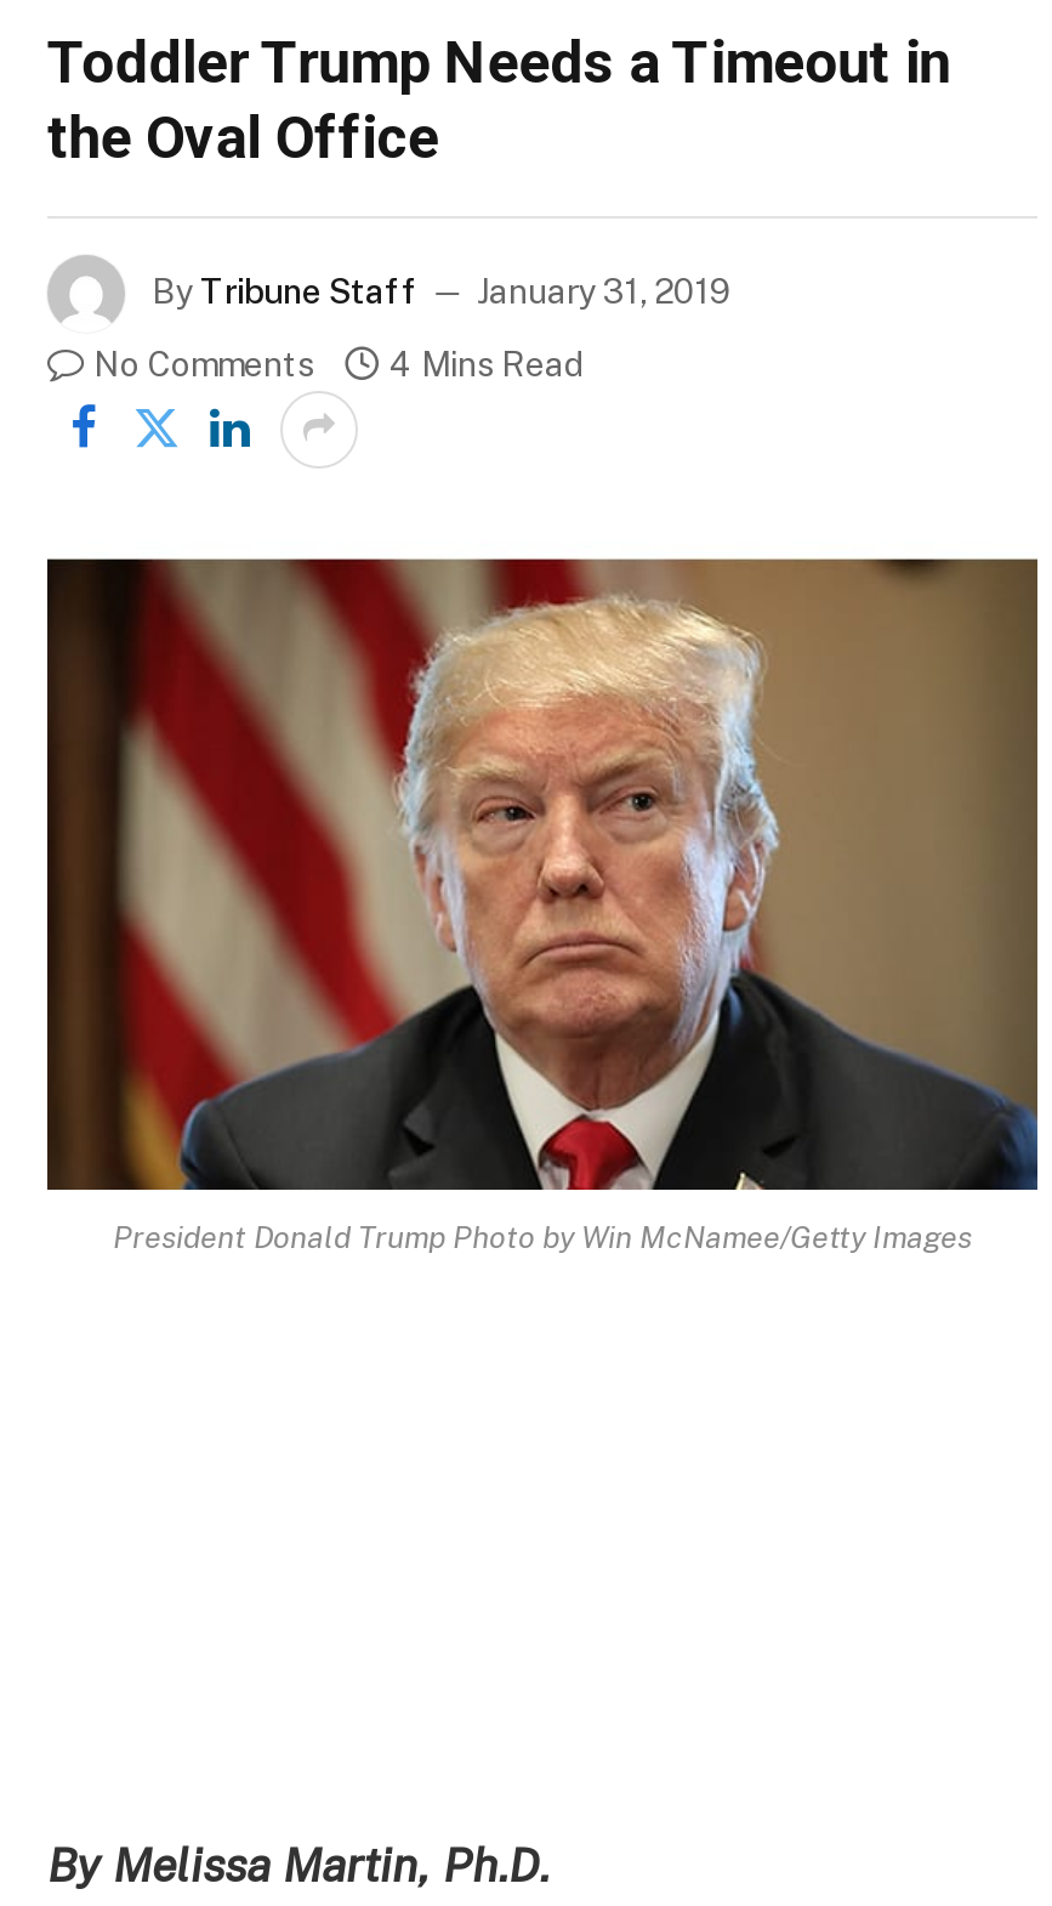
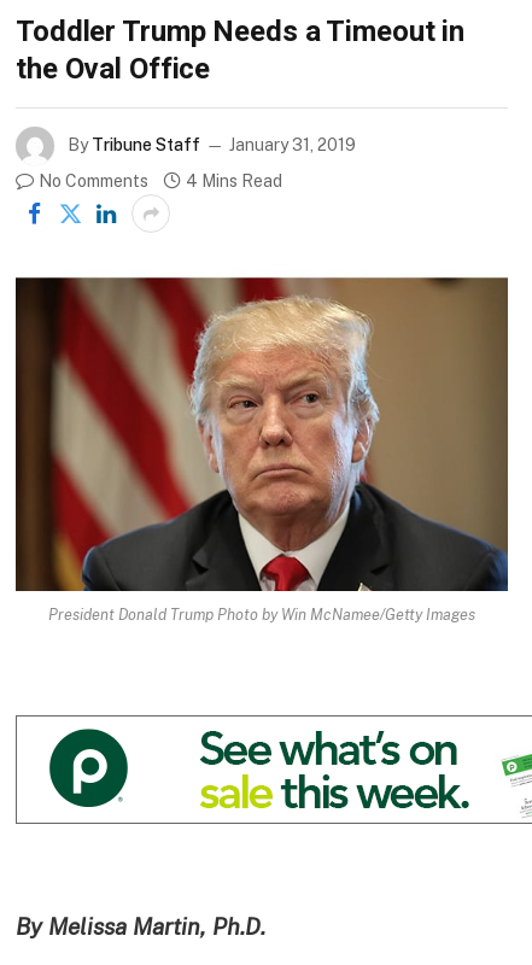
+ [image]
